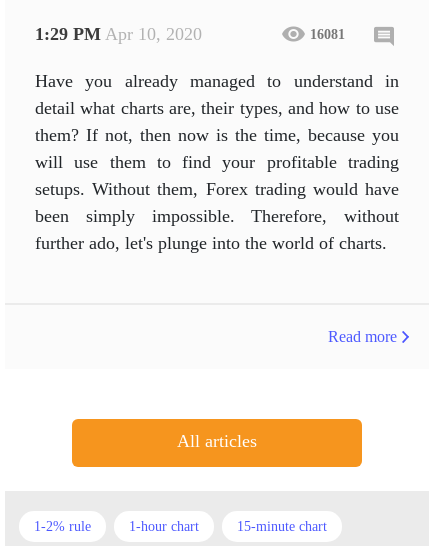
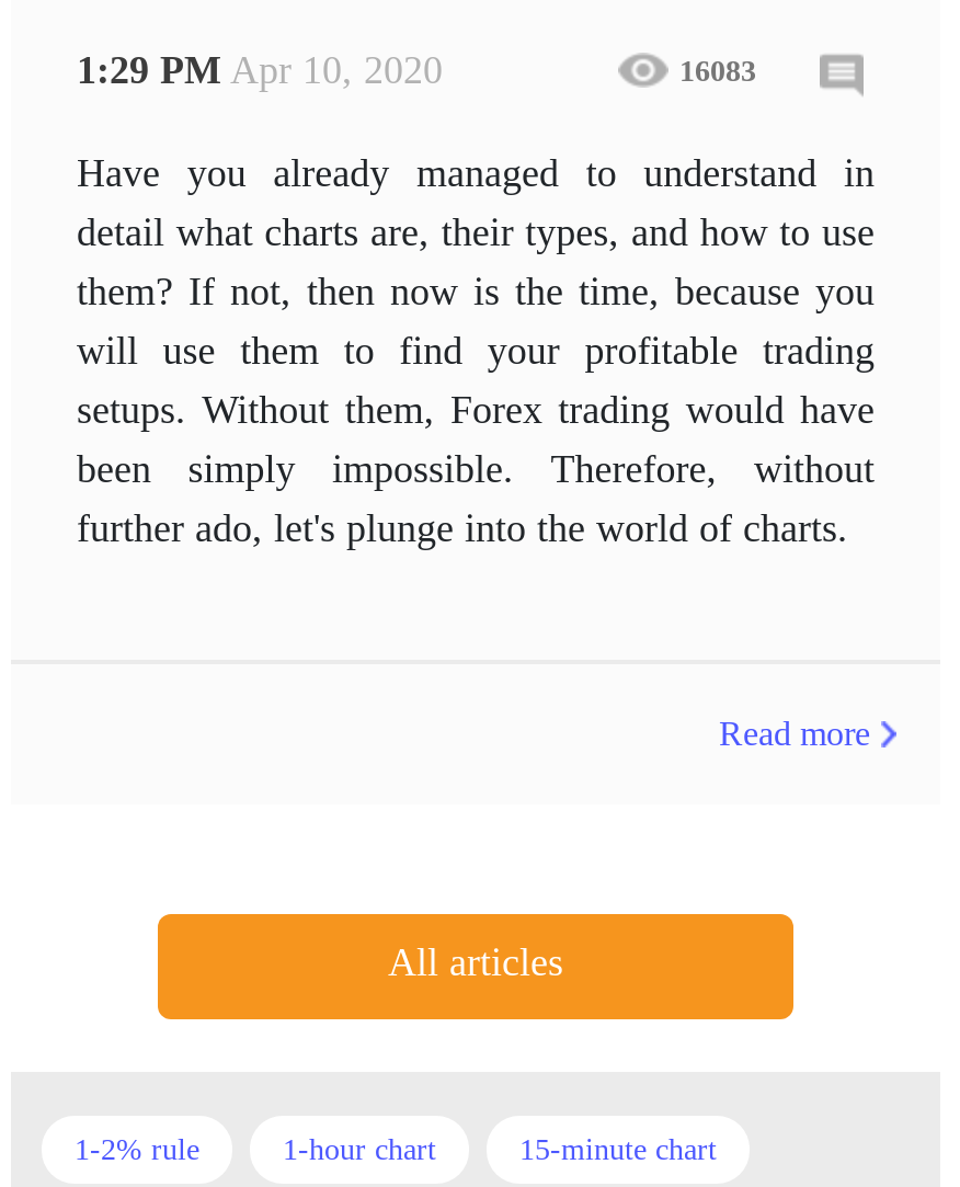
- 16081
+ 16083
